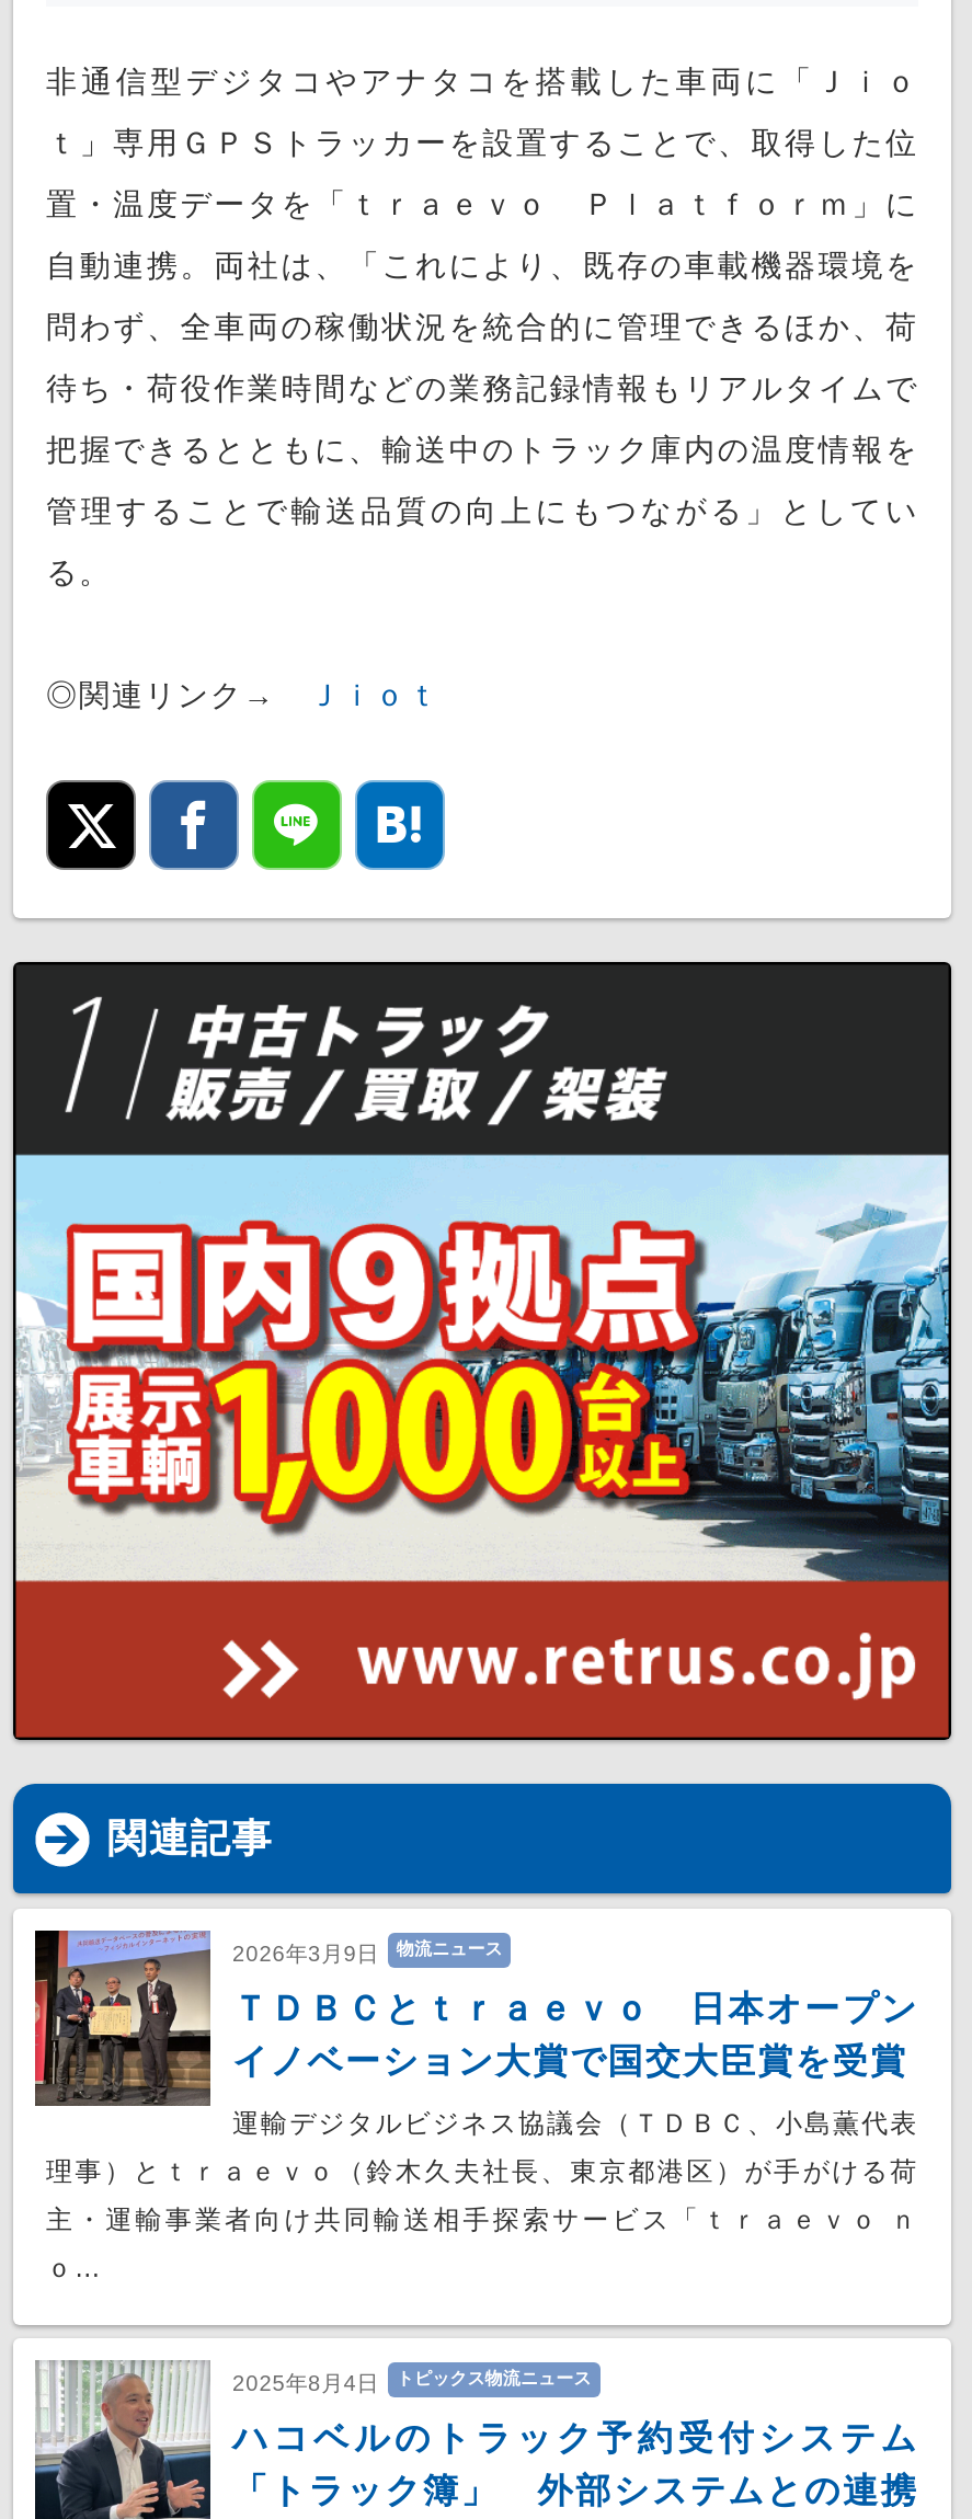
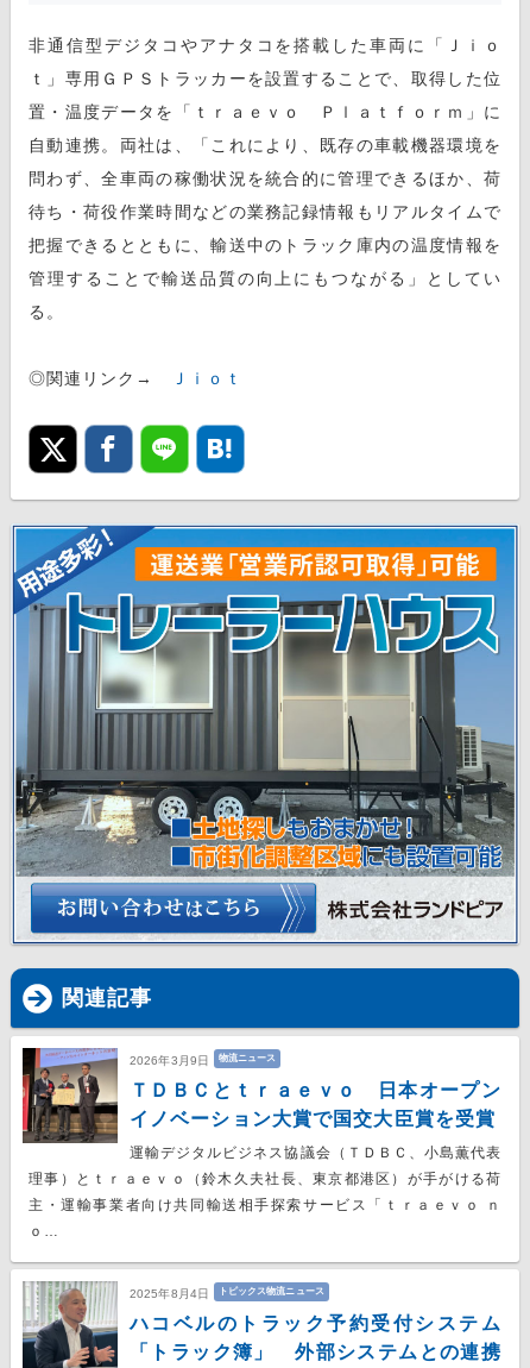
- [image]
+ [image]
